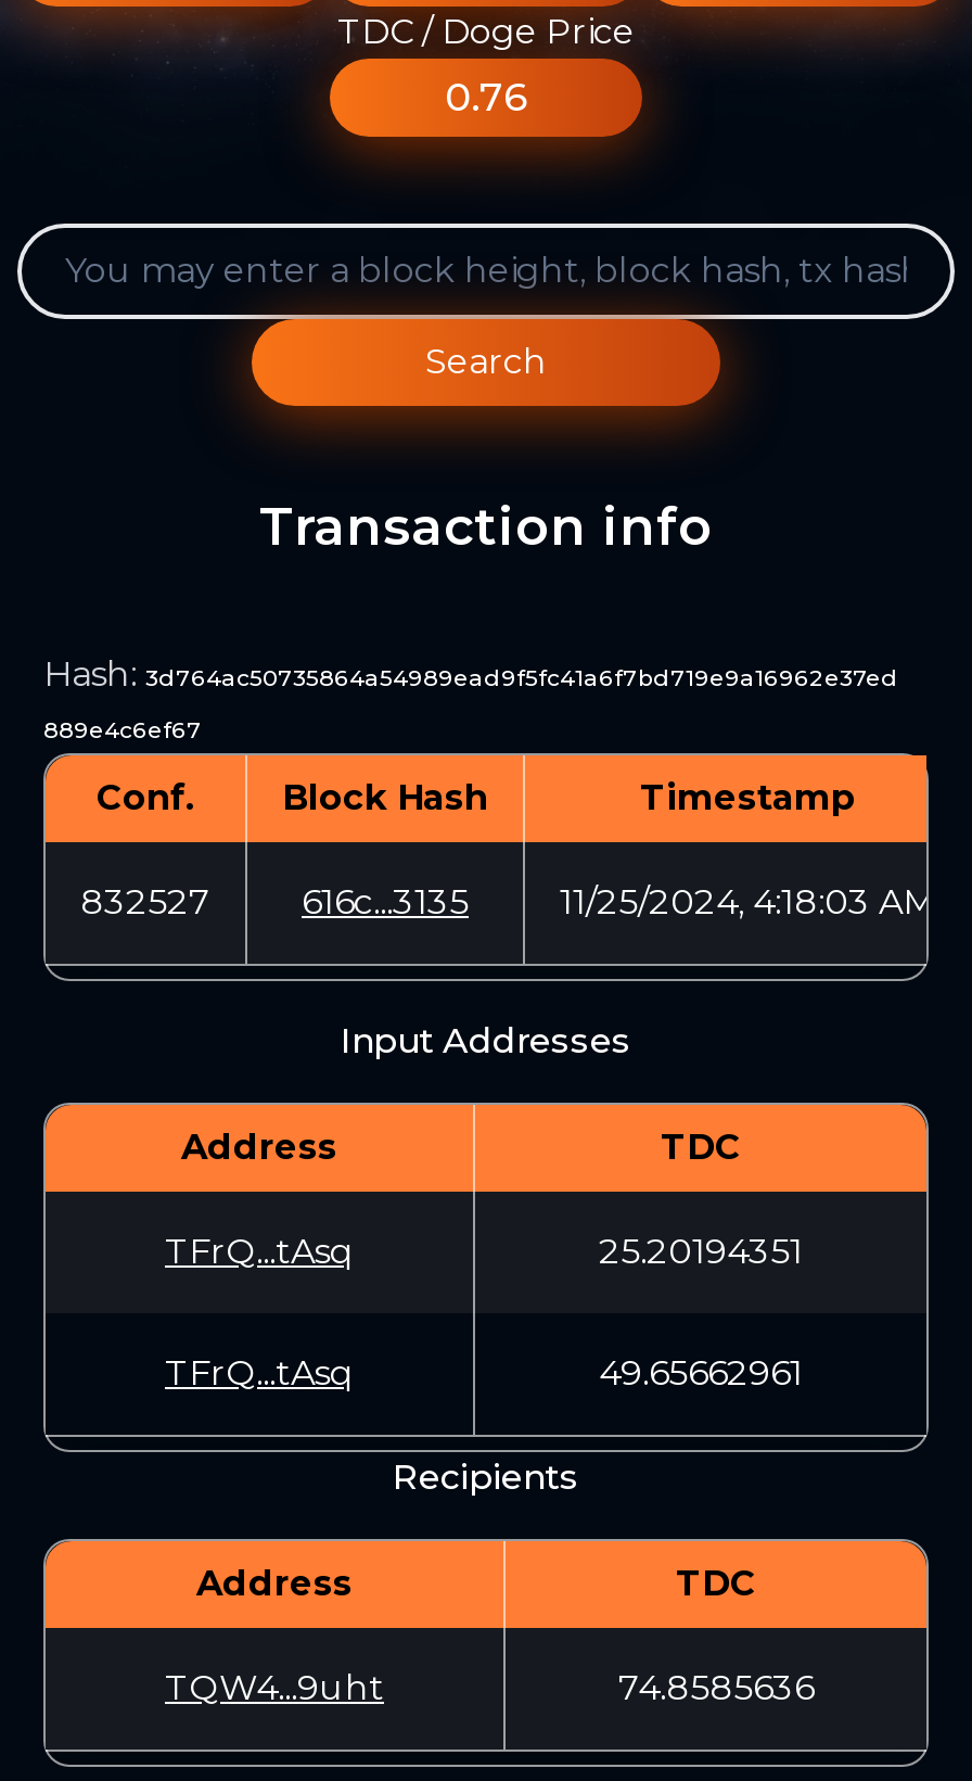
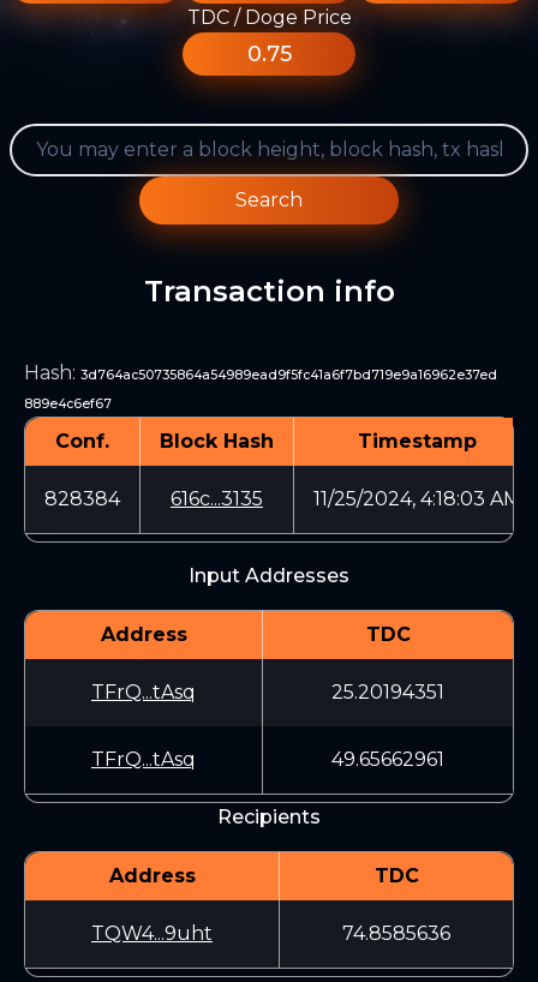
- 0.76
+ 0.75

- 832527
+ 828384
